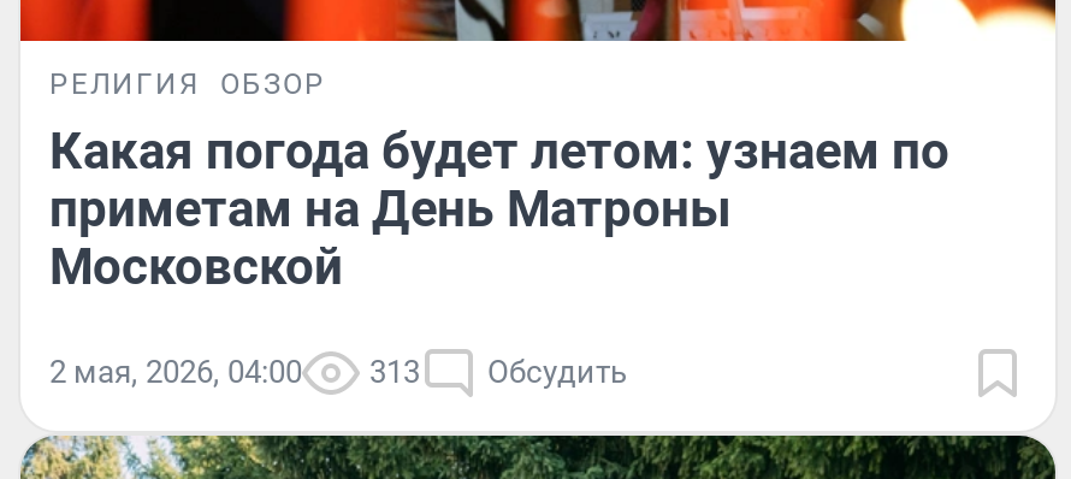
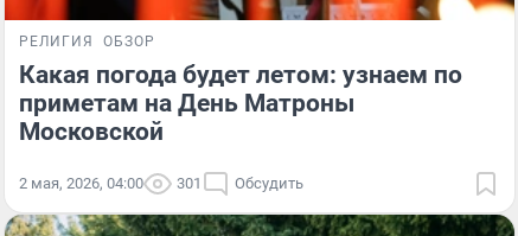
- 2 мая, 2026, 04:00 313 Обсудить
+ 2 мая, 2026, 04:00 301 Обсудить
